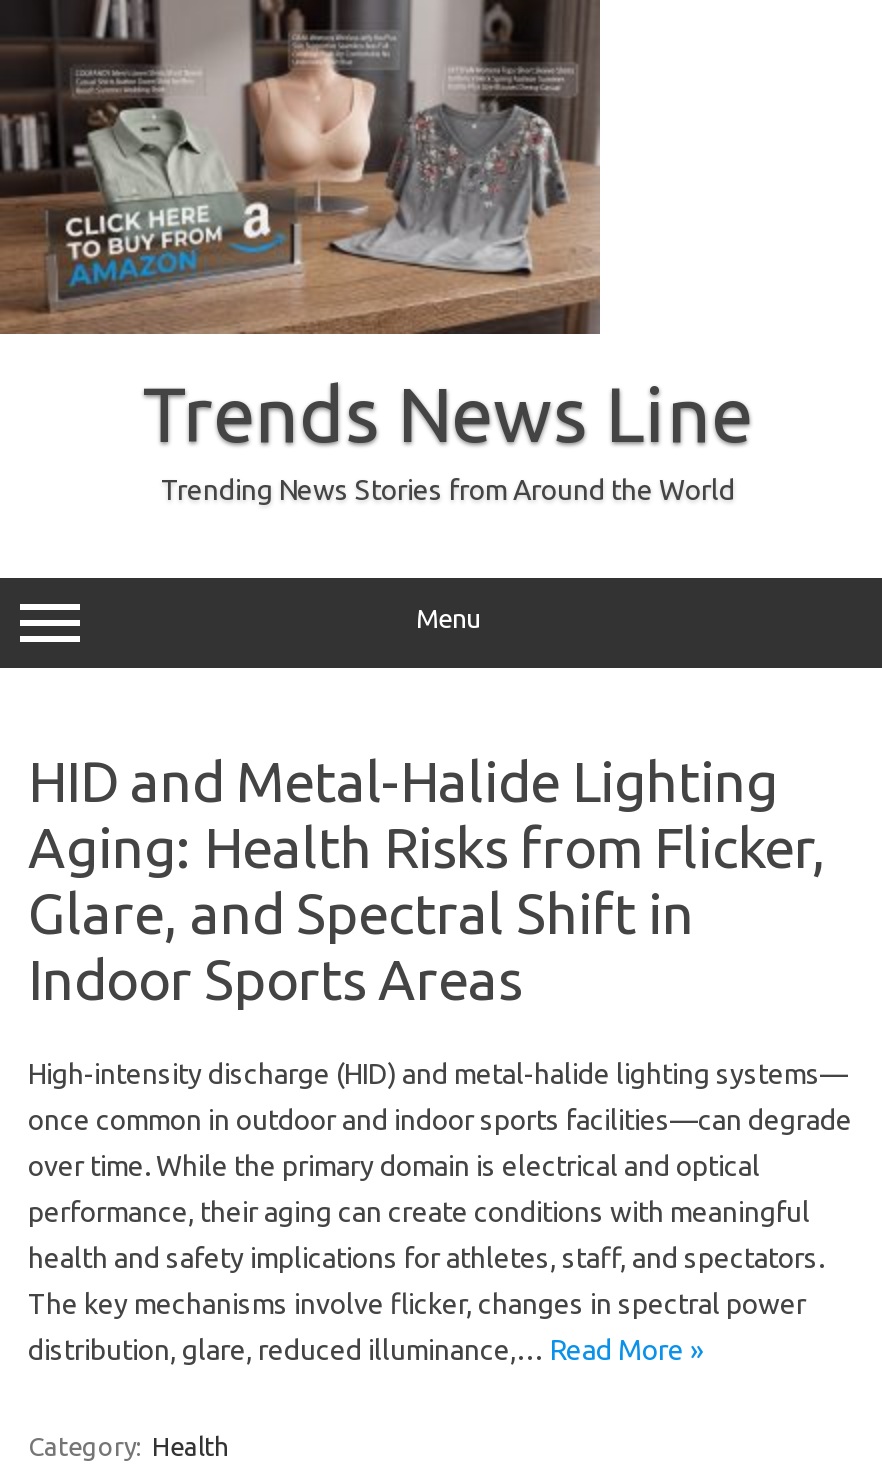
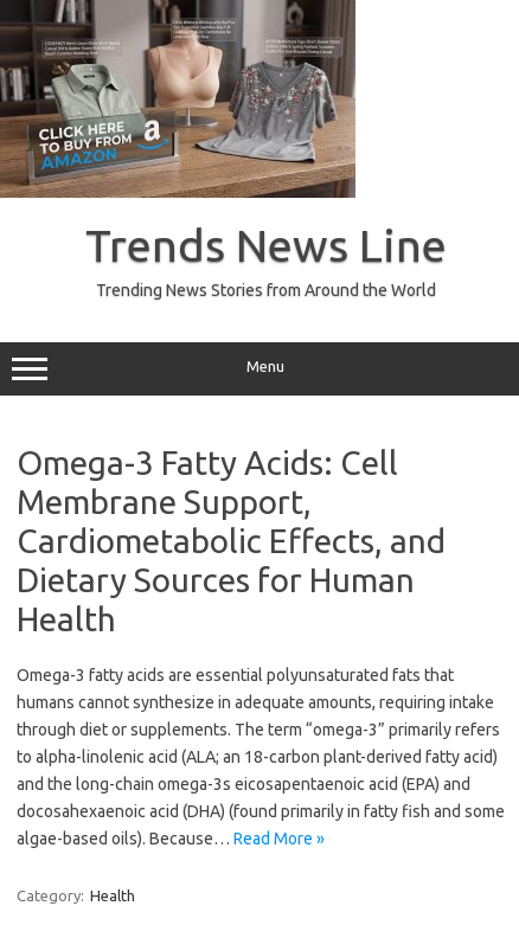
- HID and Metal-Halide Lighting
- Aging: Health Risks from Flicker,
- Glare, and Spectral Shift in
- Indoor Sports Areas
+ Omega-3 Fatty Acids: Cell
+ Membrane Support,
+ Cardiometabolic Effects, and
+ Dietary Sources for Human
+ Health

- High-intensity discharge (HID) and metal-halide lighting systems—
- once common in outdoor and indoor sports facilities—can degrade
- over time. While the primary domain is electrical and optical
- performance, their aging can create conditions with meaningful
- health and safety implications for athletes, staff, and spectators.
- The key mechanisms involve flicker, changes in spectral power
- distribution, glare, reduced illuminance,… Read More »
+ Omega-3 fatty acids are essential polyunsaturated fats that
+ humans cannot synthesize in adequate amounts, requiring intake
+ through diet or supplements. The term “omega-3” primarily refers
+ to alpha-linolenic acid (ALA; an 18-carbon plant-derived fatty acid)
+ and the long-chain omega-3s eicosapentaenoic acid (EPA) and
+ docosahexaenoic acid (DHA) (found primarily in fatty fish and some
+ algae-based oils). Because… Read More »
